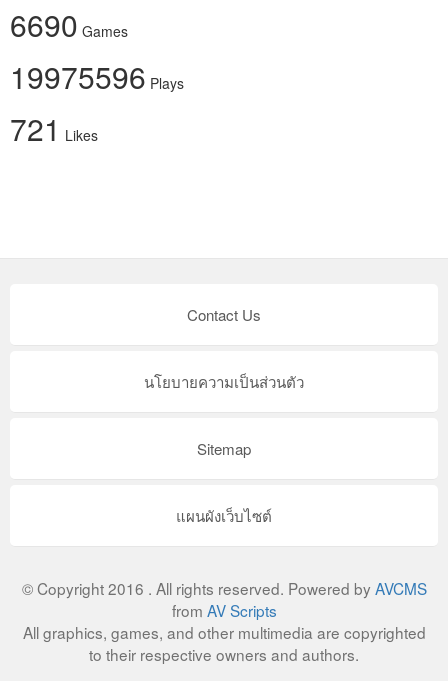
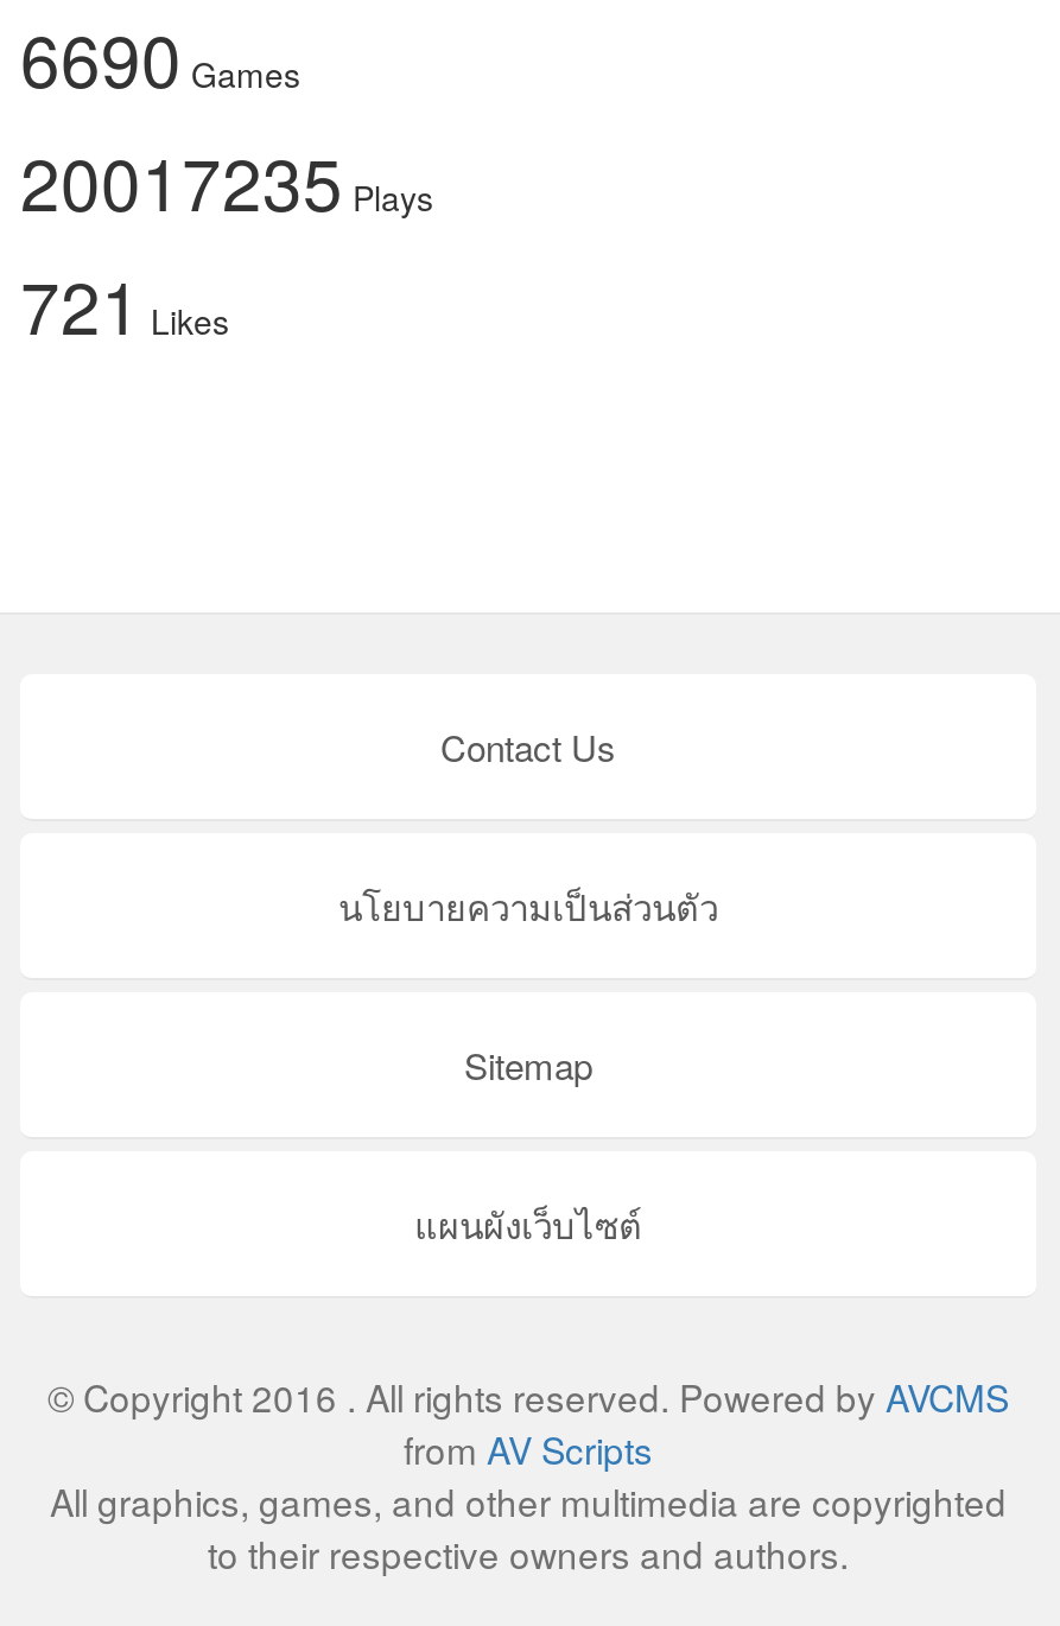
- 19975596Plays
+ 20017235Plays
